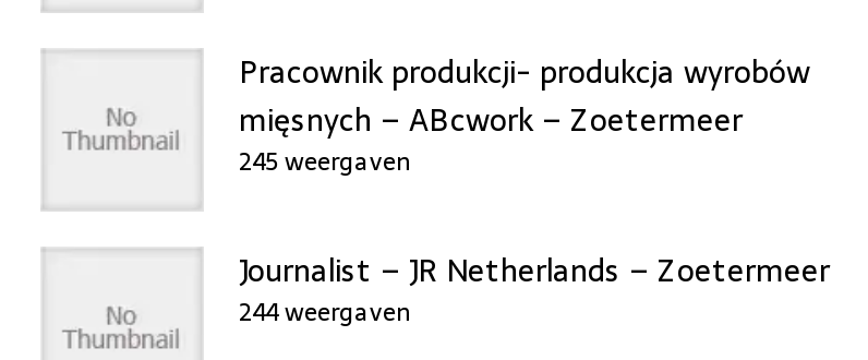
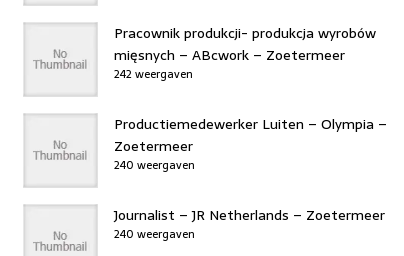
- 245 weergaven
+ 242 weergaven
+ Productiemedewerker Luiten – Olympia –
+ Zoetermeer
+ 240 weergaven

- 244 weergaven
+ 240 weergaven
